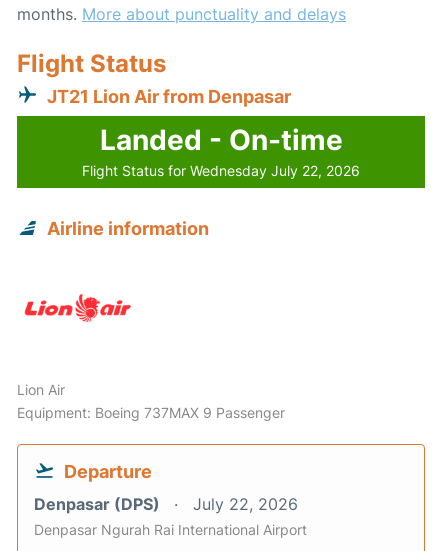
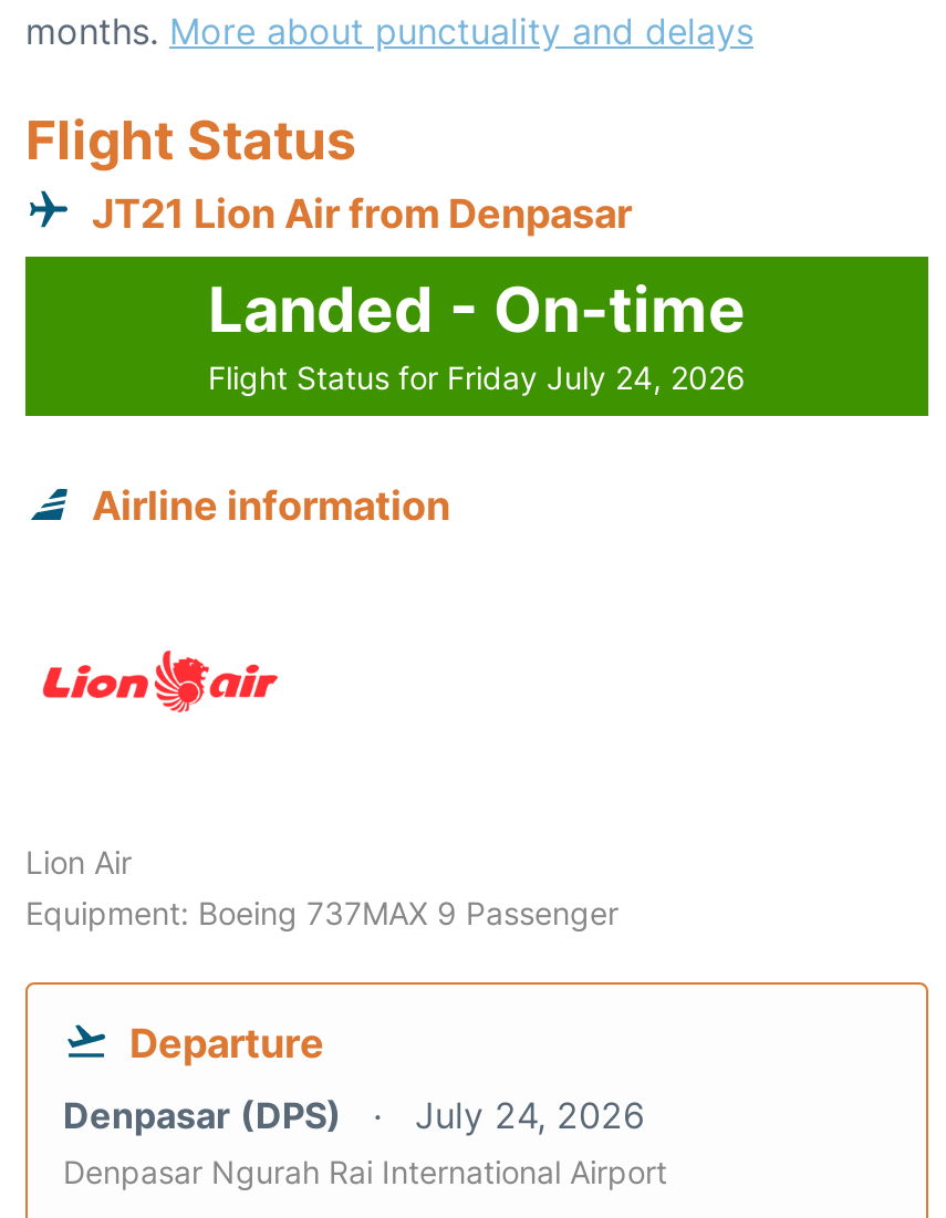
- Flight Status for Wednesday July 22, 2026
+ Flight Status for Friday July 24, 2026

- Denpasar (DPS) July 22, 2026
+ Denpasar (DPS) July 24, 2026
